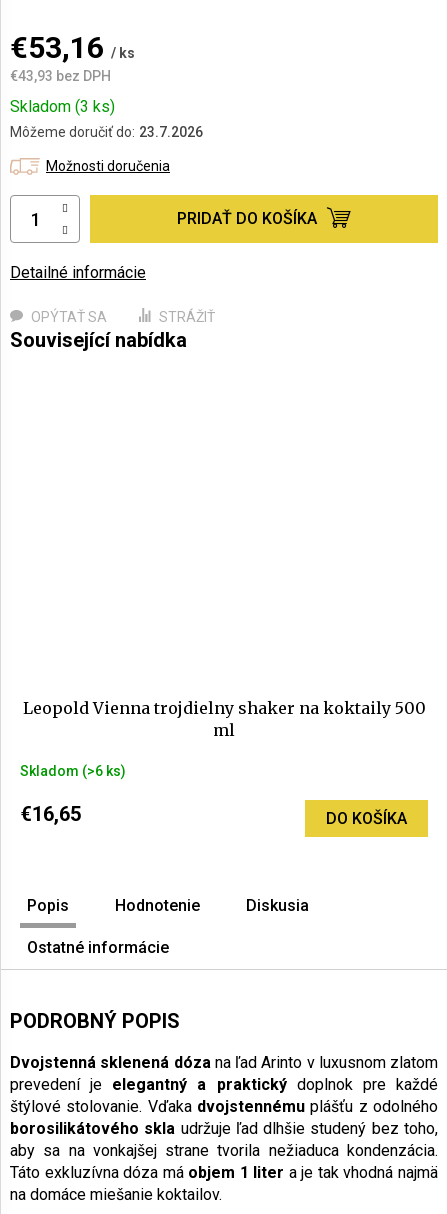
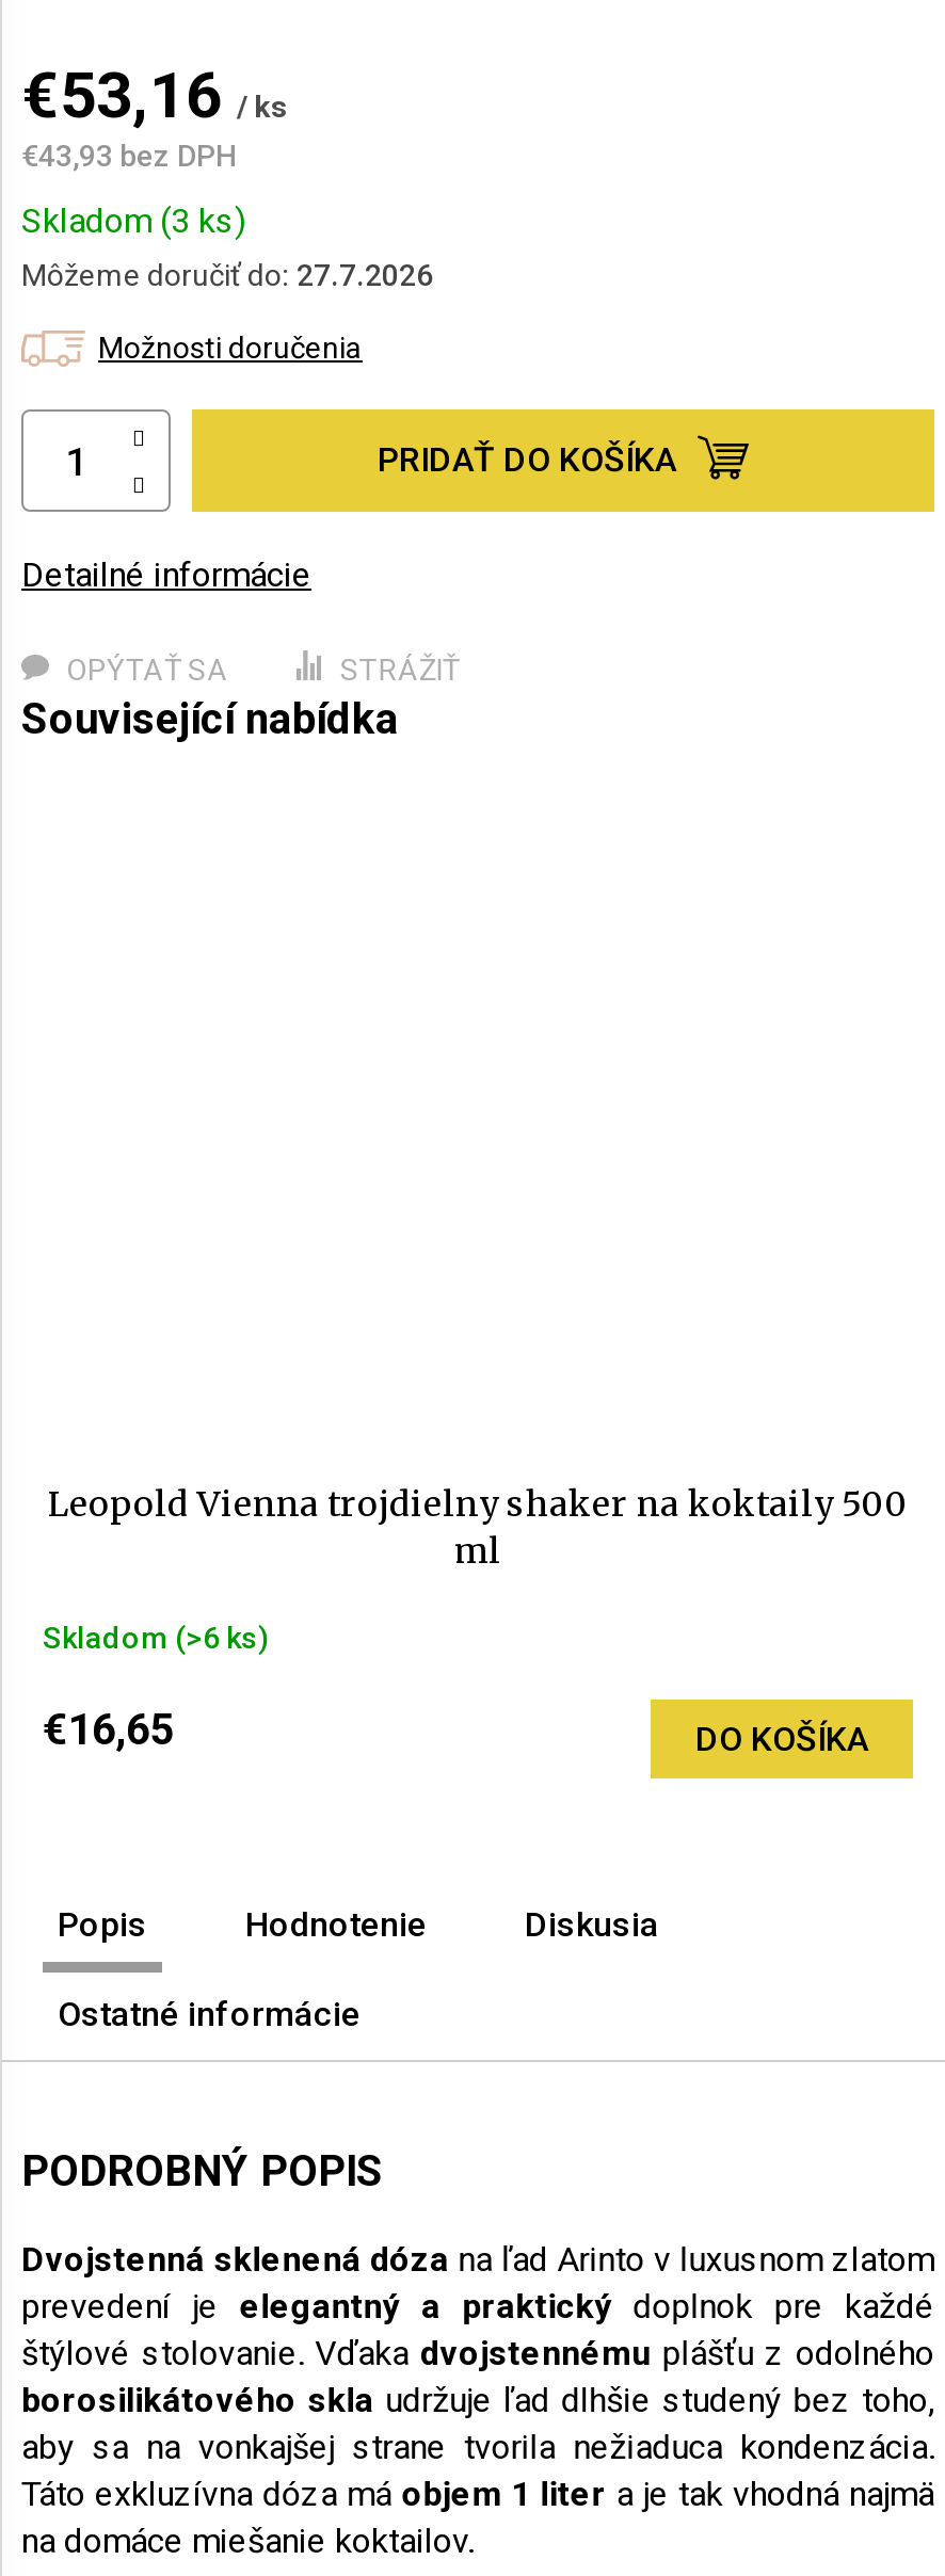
- Môžeme doručiť do: 23.7.2026
+ Môžeme doručiť do: 27.7.2026
